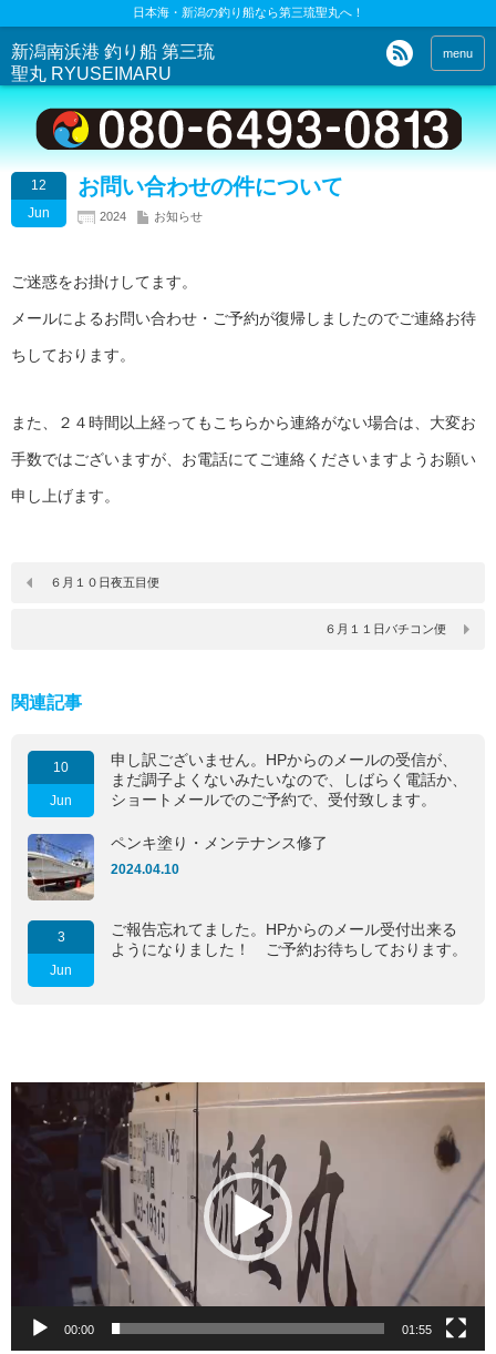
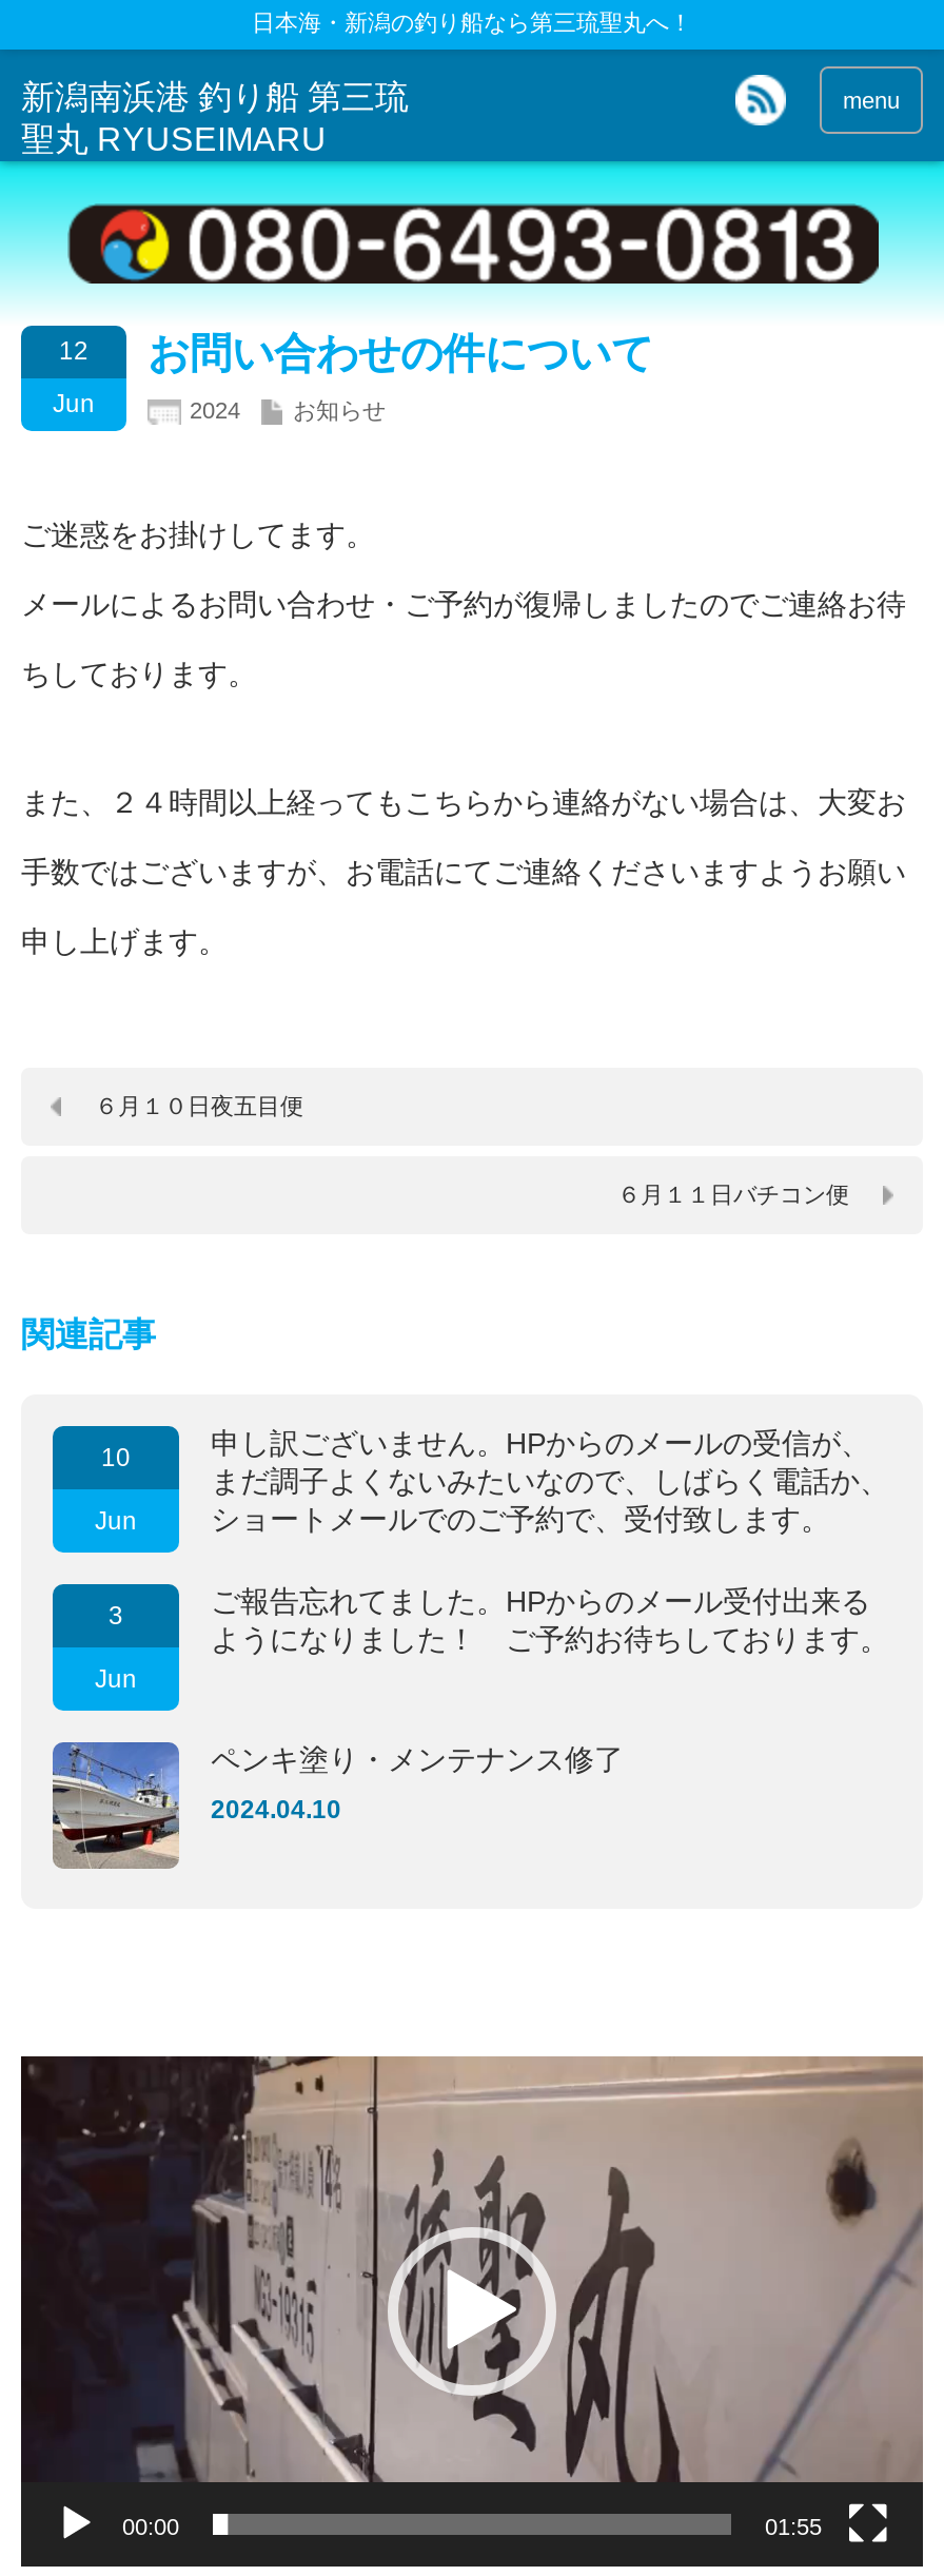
moved down: [image] | ペンキ塗り・メンテナンス修了 | 2024.04.10

moved up: 3 | Jun | ご報告忘れてました。HPからのメール受付出来る | ようになりました！ ご予約お待ちしております。
